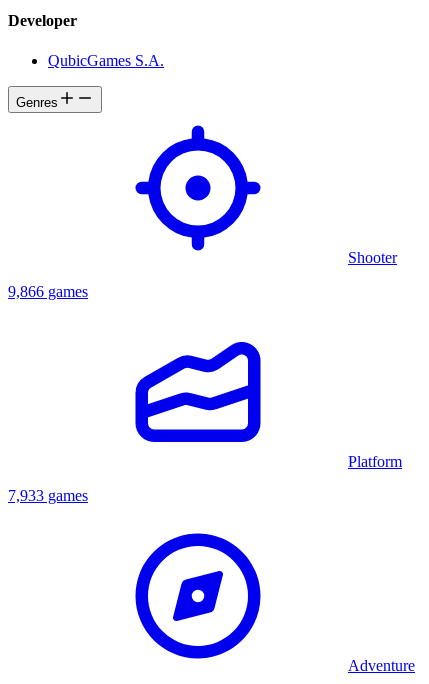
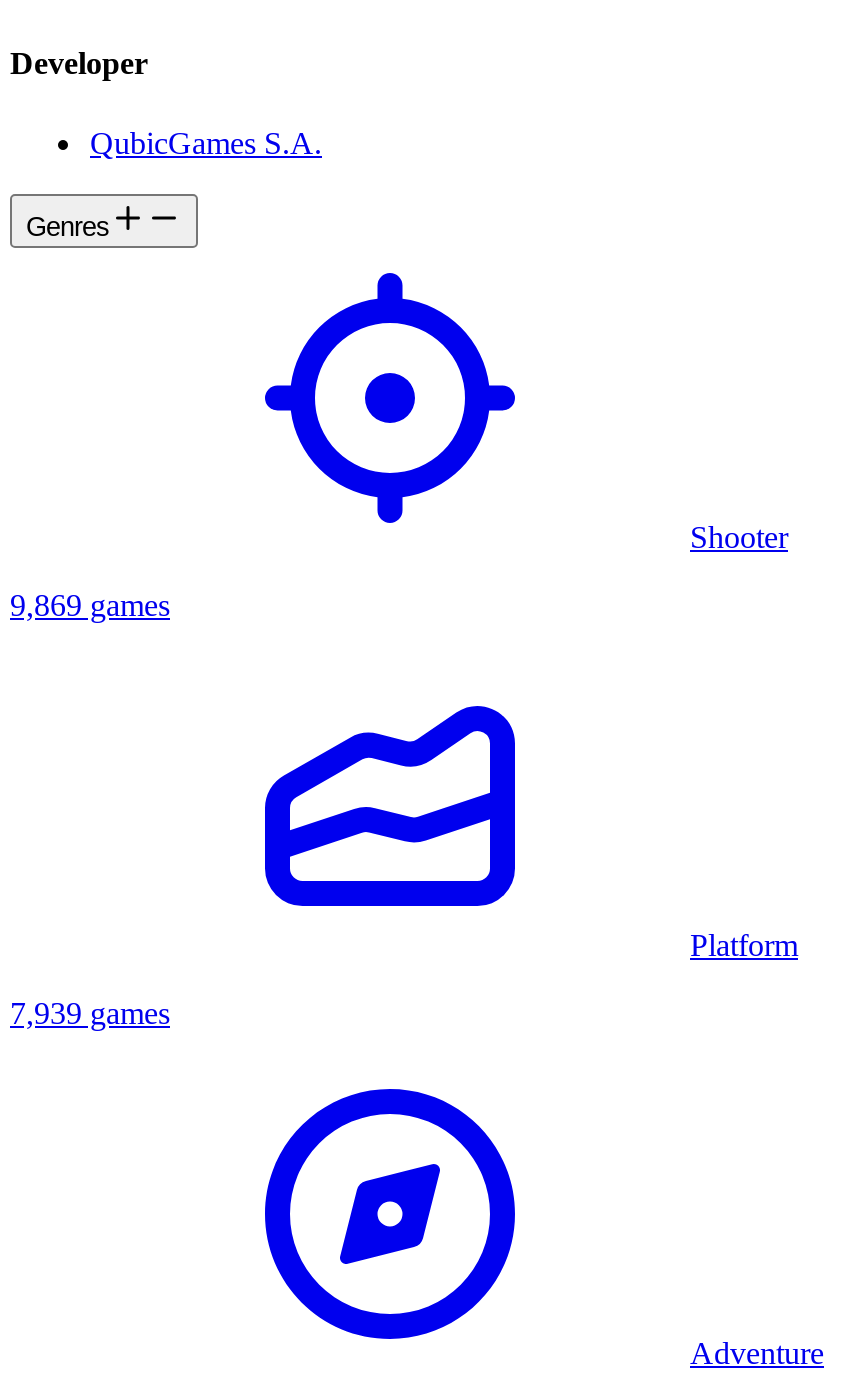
- 9,866 games
+ 9,869 games

- 7,933 games
+ 7,939 games
